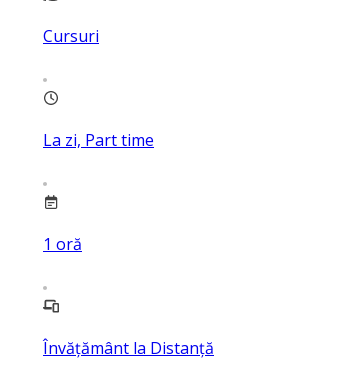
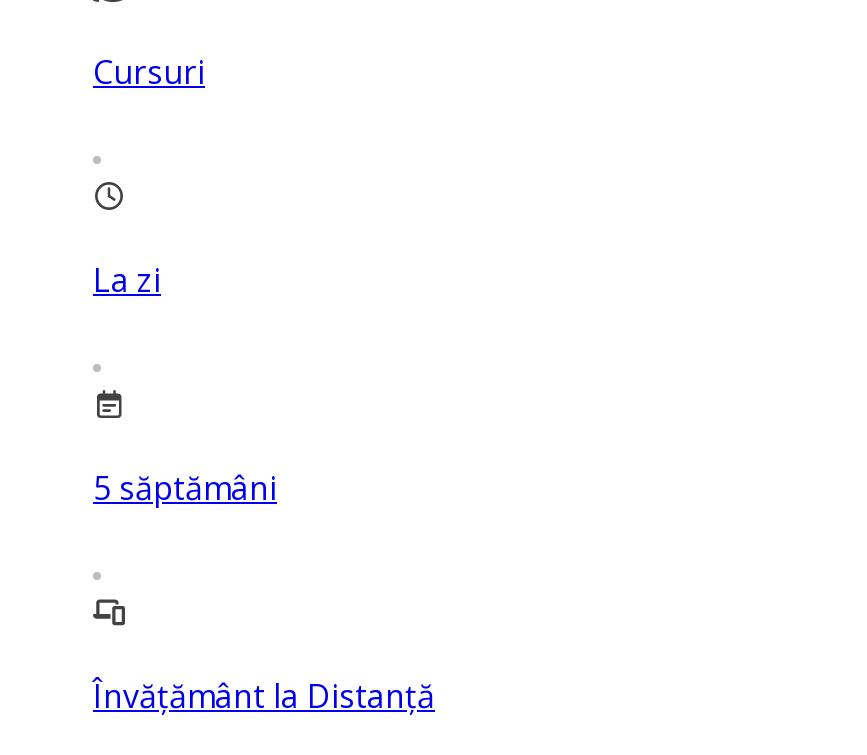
- La zi, Part time
+ La zi

- 1 oră
+ 5 săptămâni
